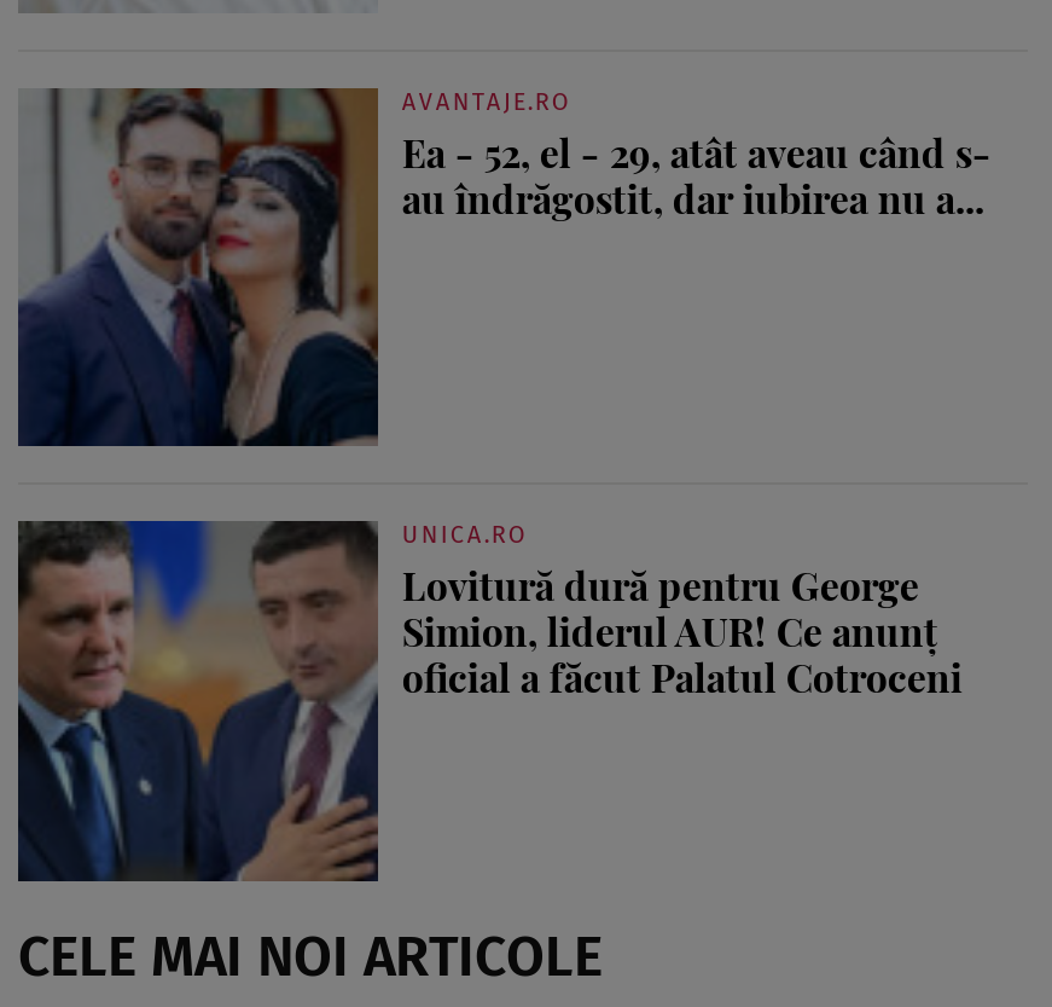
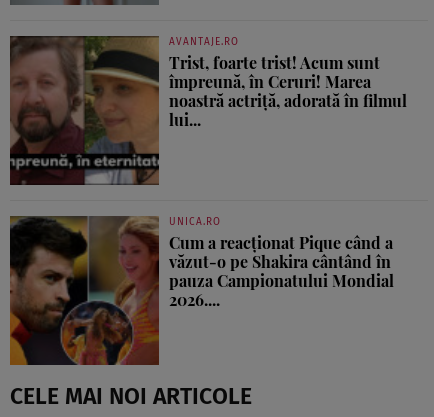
- [image]
- Ea - 52, el - 29, atât aveau când s-
- au îndrăgostit, dar iubirea nu a...
+ [image]
+ Trist, foarte trist! Acum sunt
+ împreună, în Ceruri! Marea
+ noastră actriță, adorată în filmul
+ lui...

- [image]
- Lovitură dură pentru George
- Simion, liderul AUR! Ce anunț
- oficial a făcut Palatul Cotroceni
+ [image]
+ Cum a reacționat Pique când a
+ văzut-o pe Shakira cântând în
+ pauza Campionatului Mondial
+ 2026....
